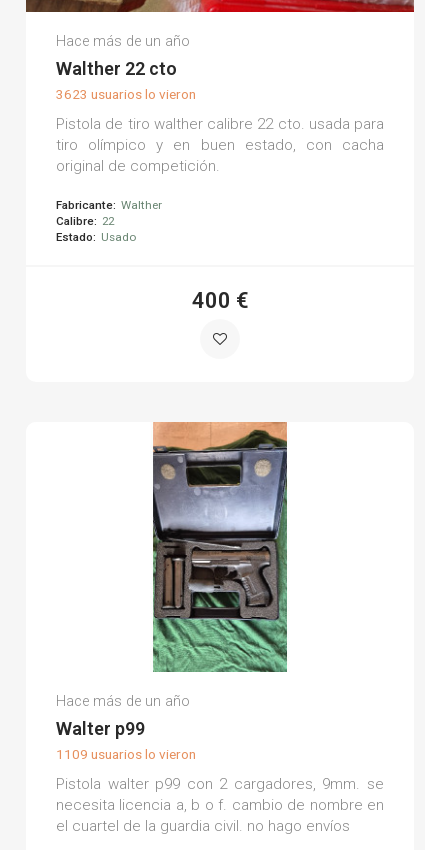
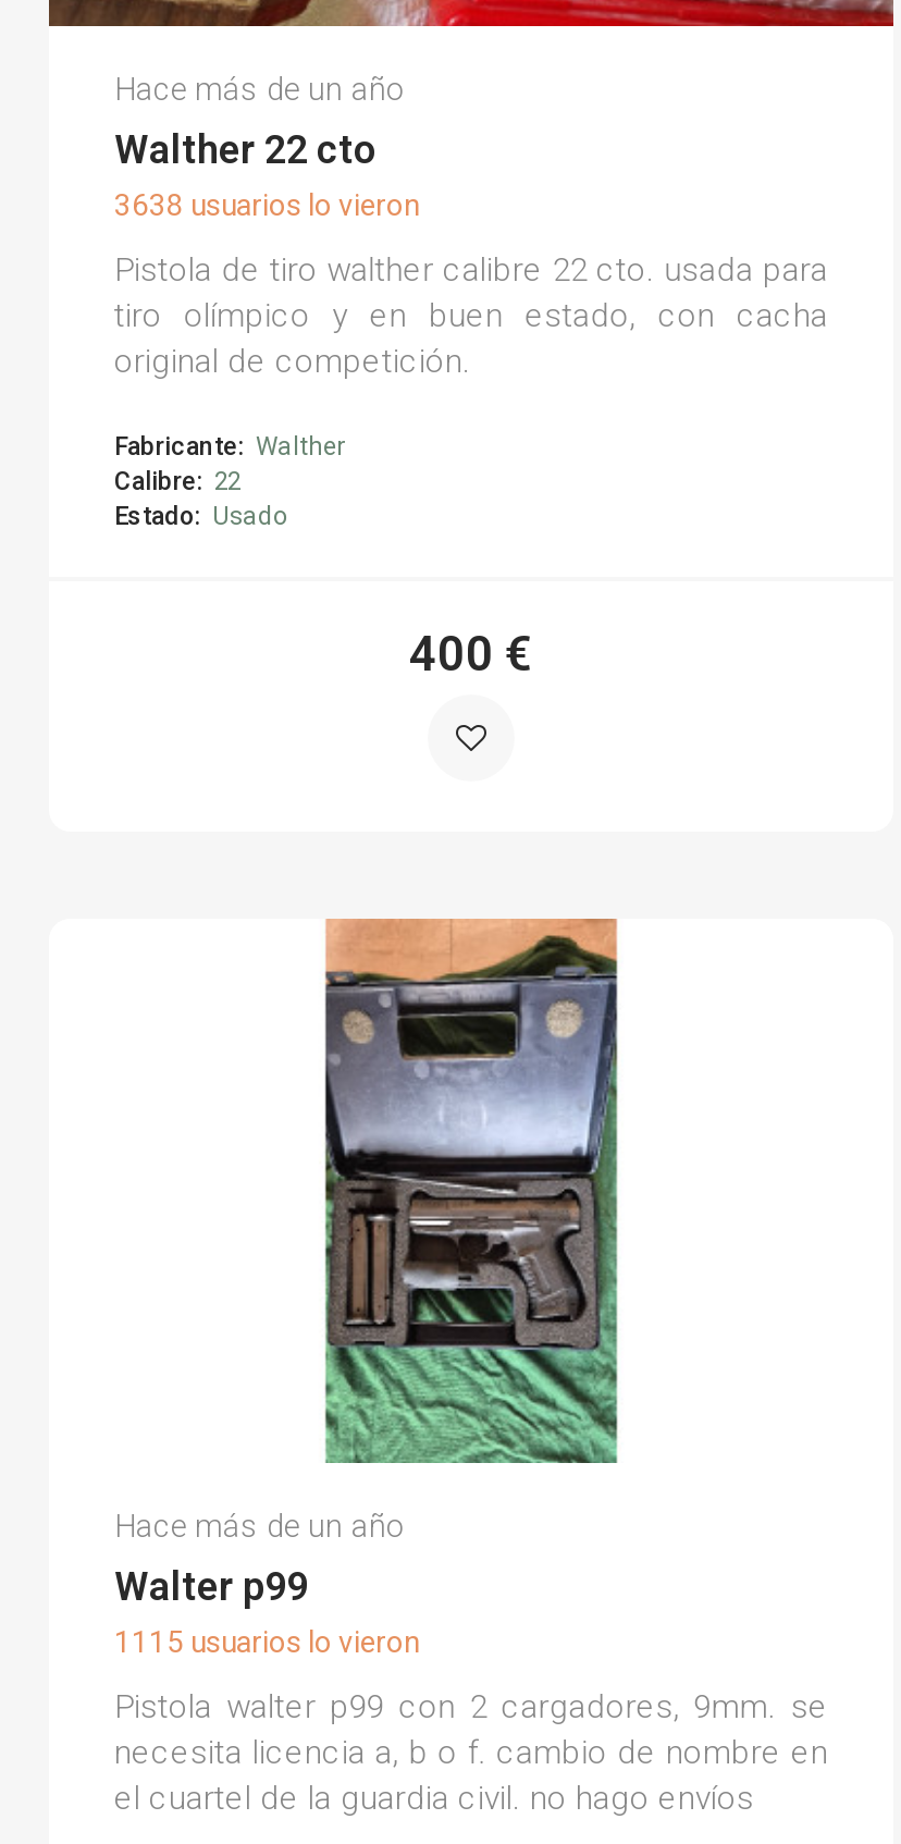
- 3623 usuarios lo vieron
+ 3638 usuarios lo vieron

- 1109 usuarios lo vieron
+ 1115 usuarios lo vieron
